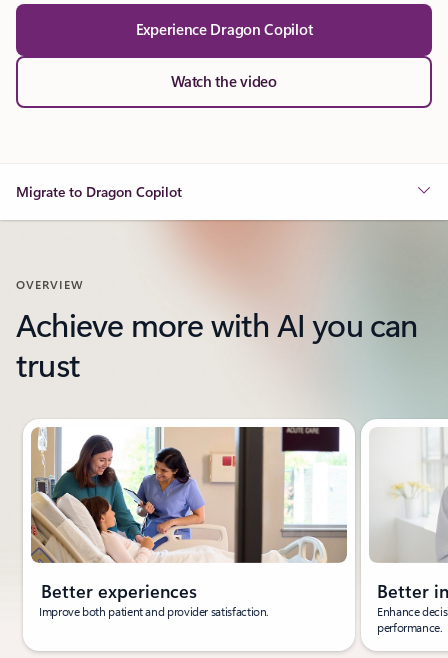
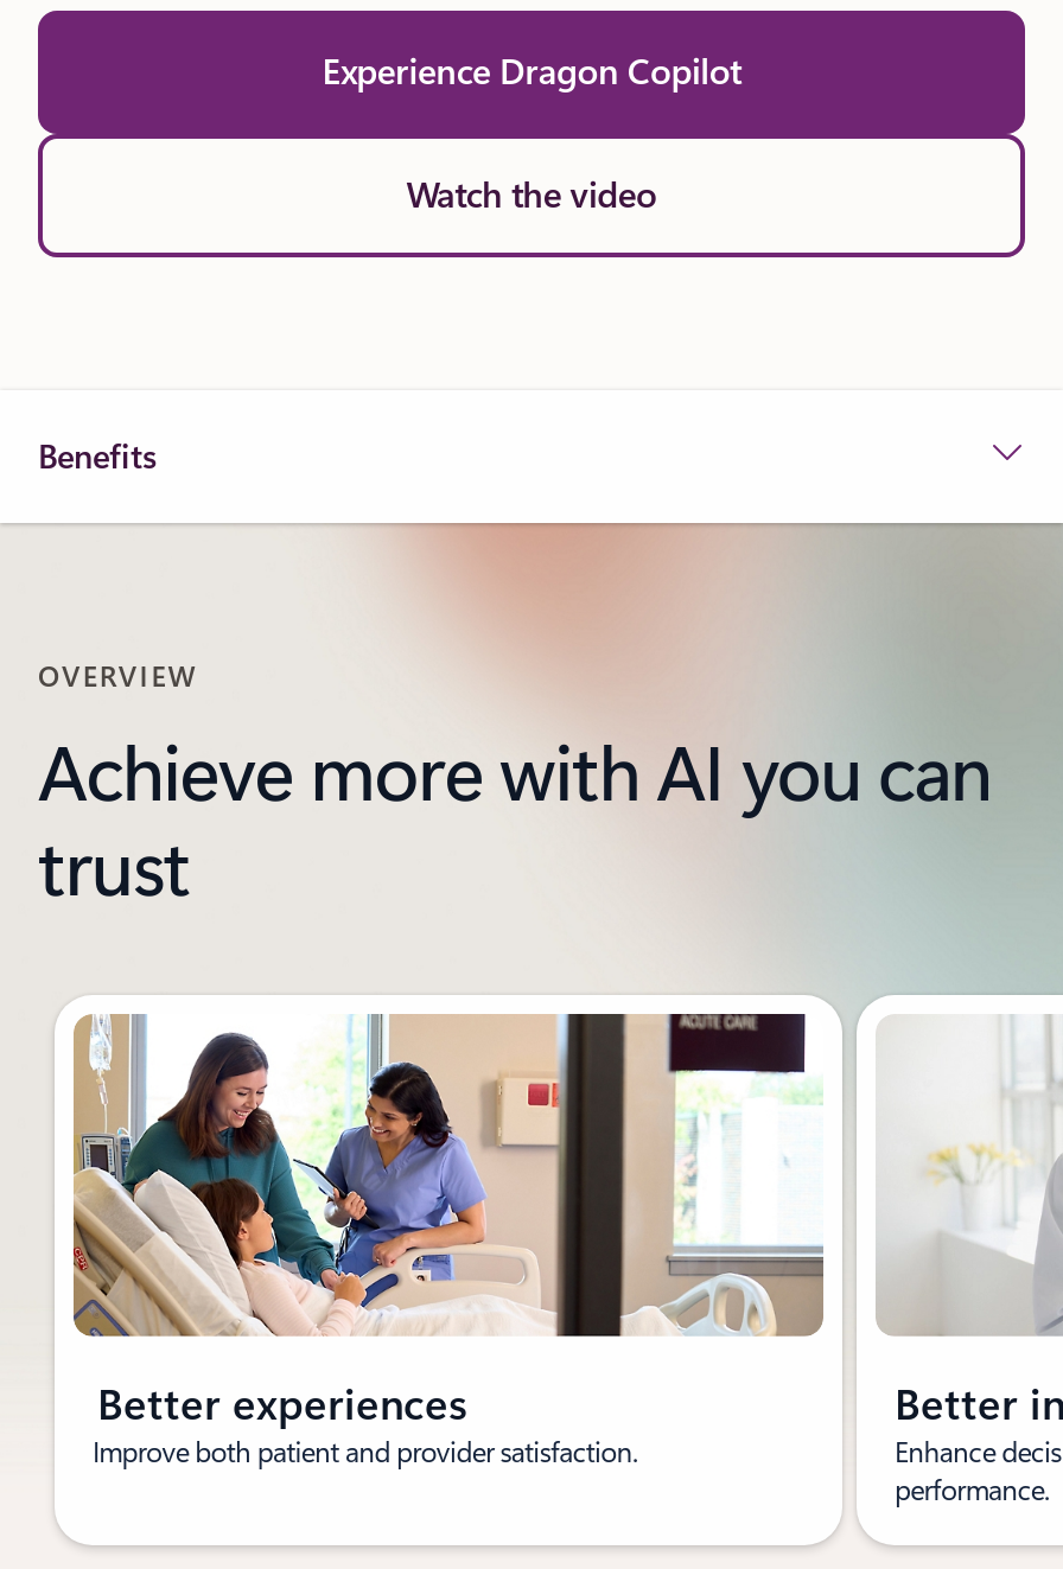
- Migrate to Dragon Copilot
+ Benefits
